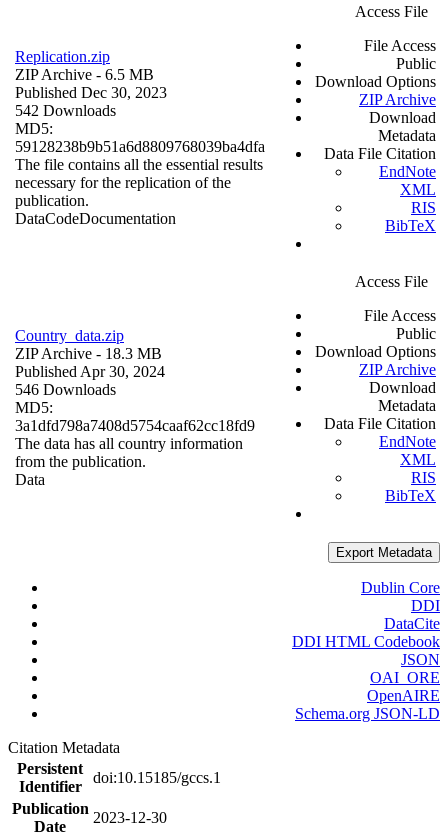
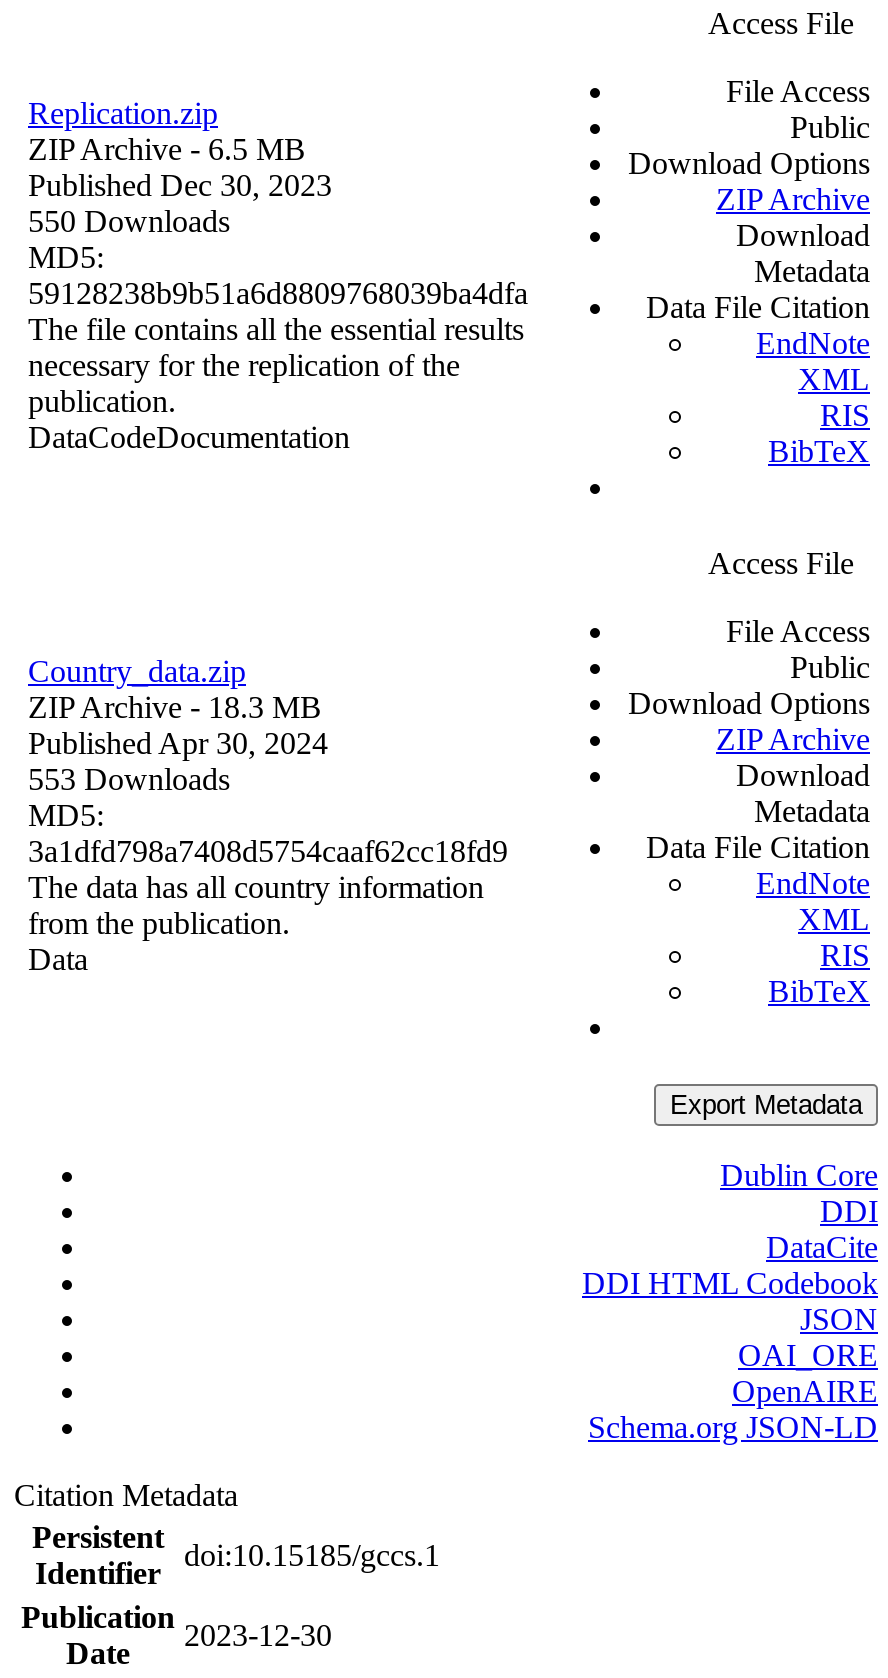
- 542 Downloads
+ 550 Downloads

- 546 Downloads
+ 553 Downloads
